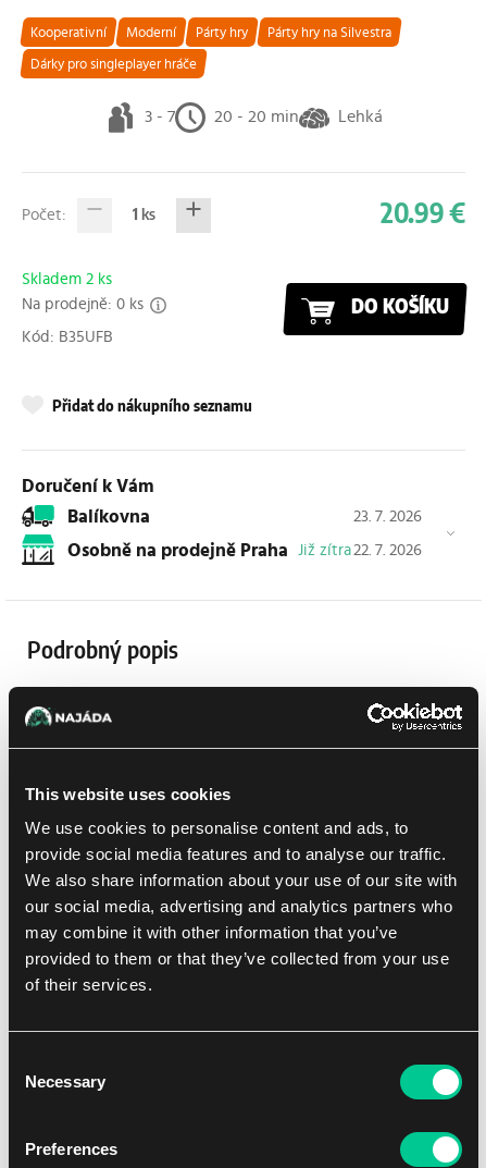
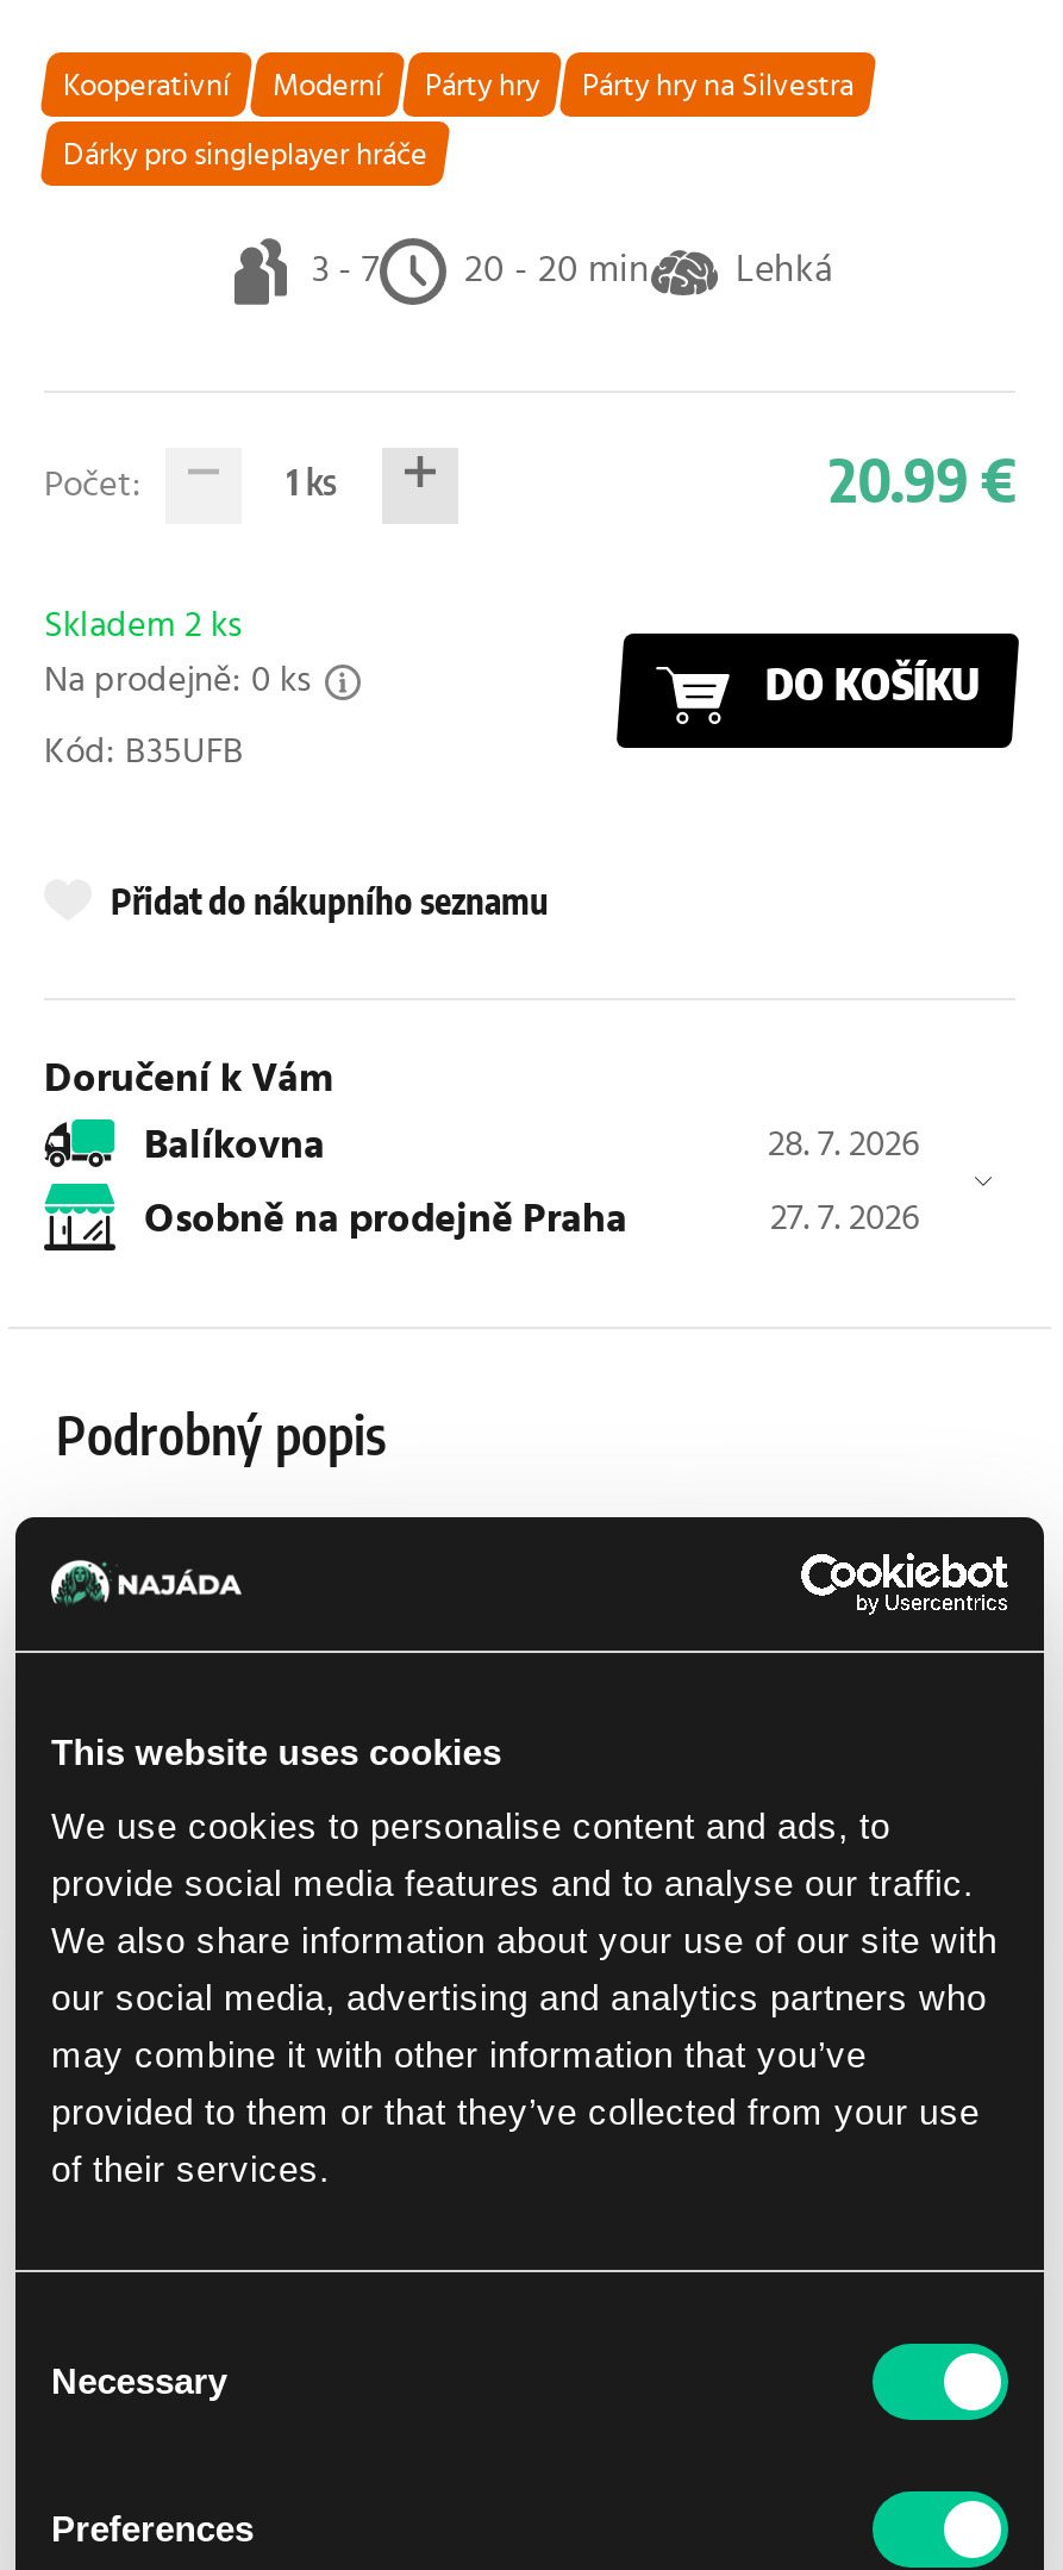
- 23. 7. 2026
+ 28. 7. 2026

- osobně na prodejně Praha Již zítra 22. 7. 2026
+ osobně na prodejně Praha
+ 27. 7. 2026
